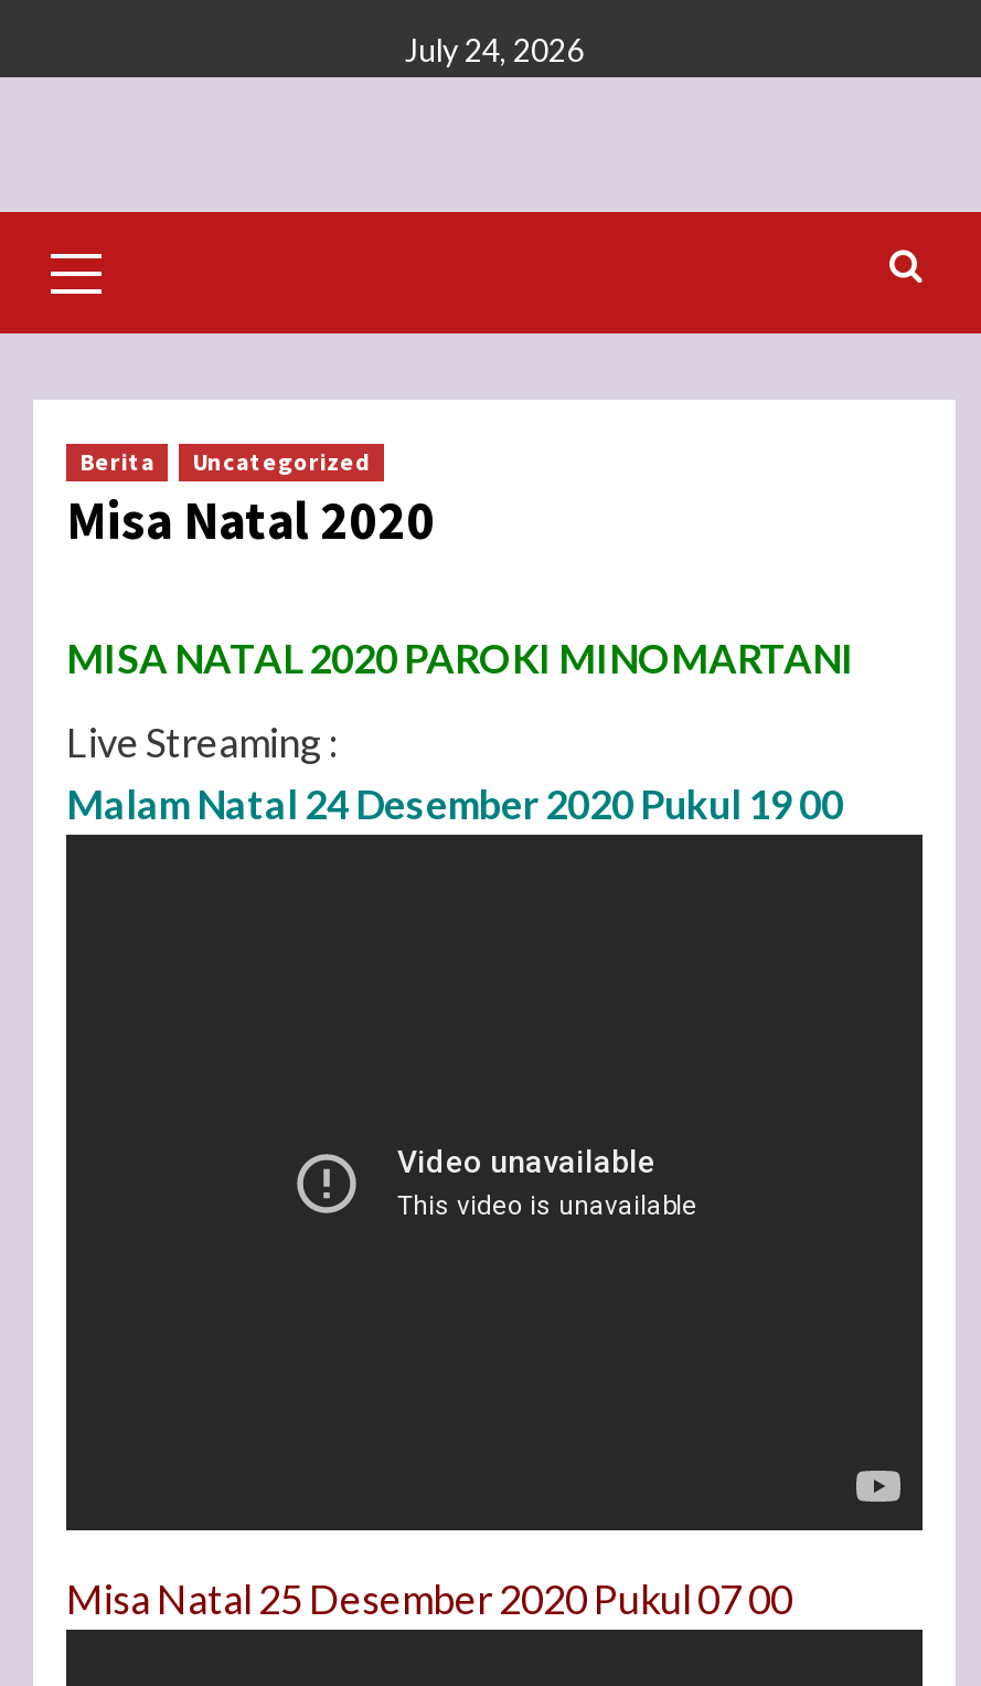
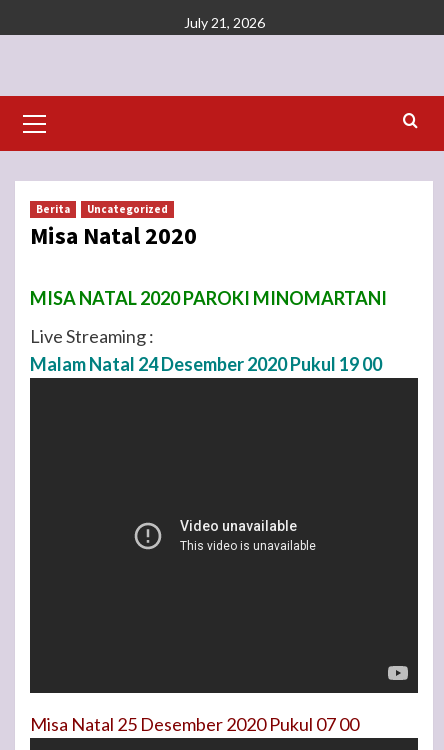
- July 24, 2026
+ July 21, 2026
